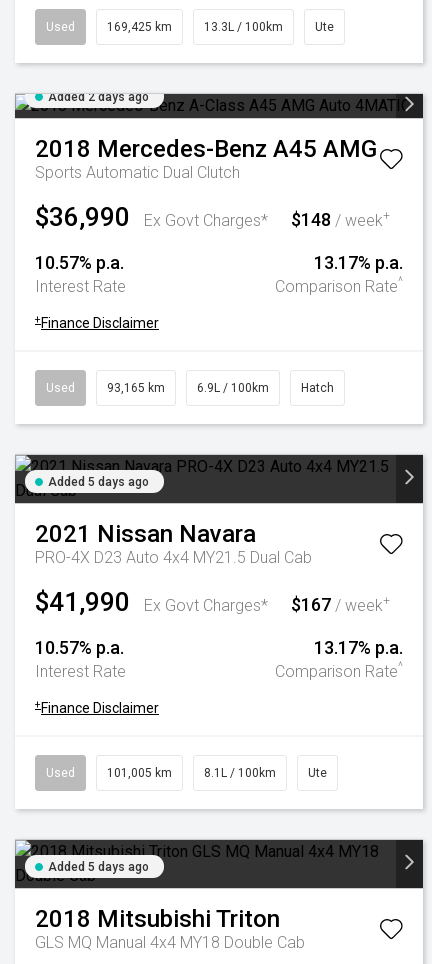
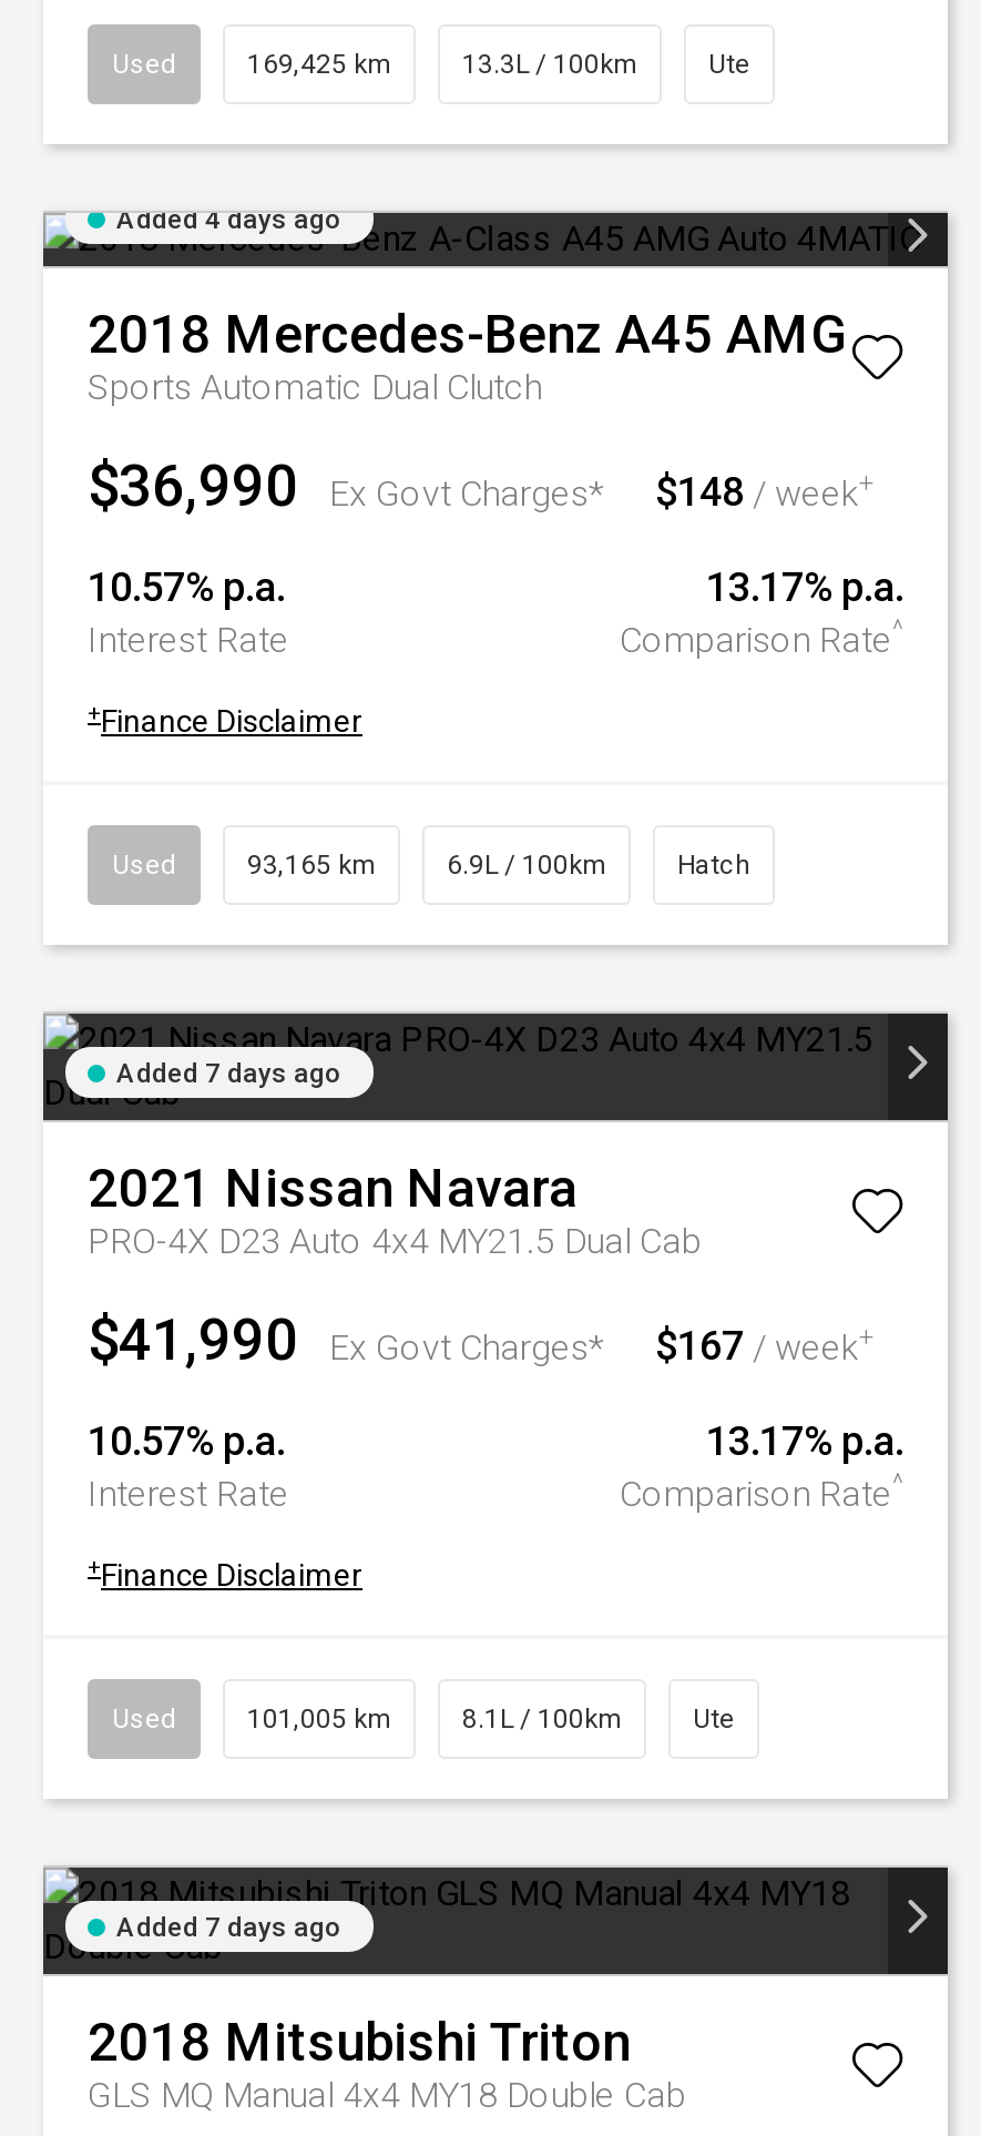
- Added 2 days ago
+ Added 4 days ago

- Added 5 days ago
+ Added 7 days ago

- Added 5 days ago
+ Added 7 days ago
